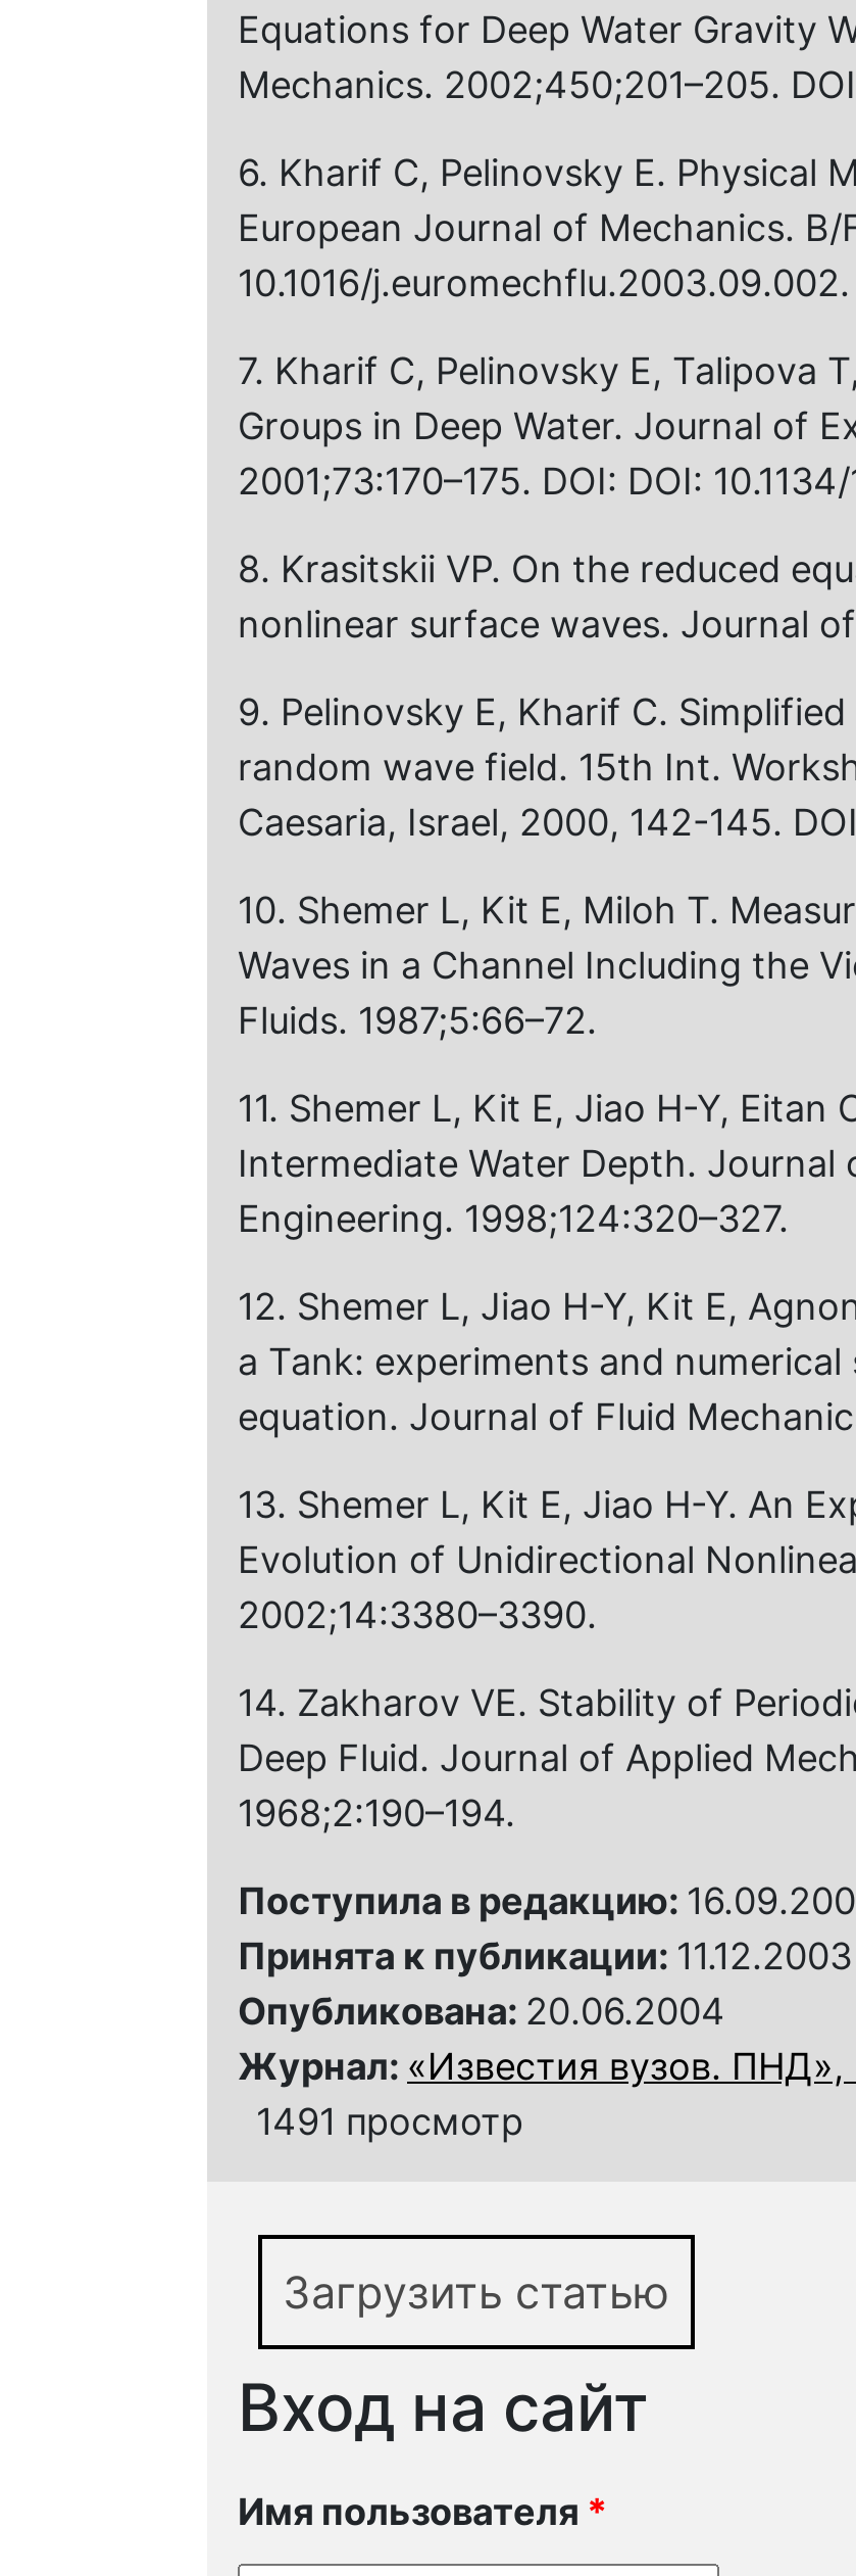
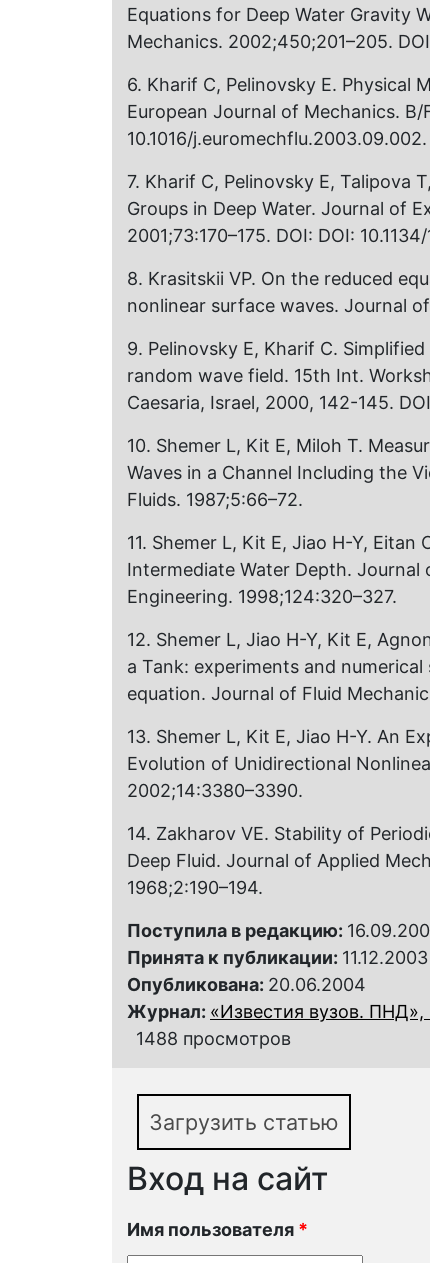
- 1491 просмотр
+ 1488 просмотров
